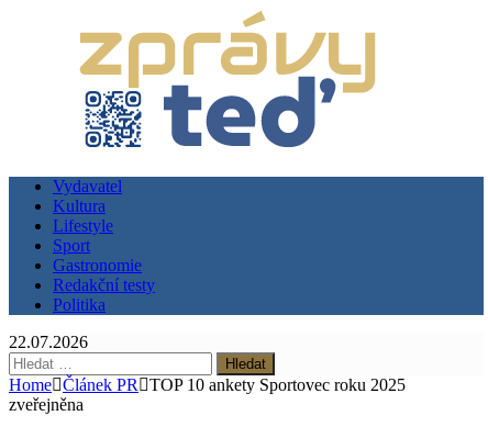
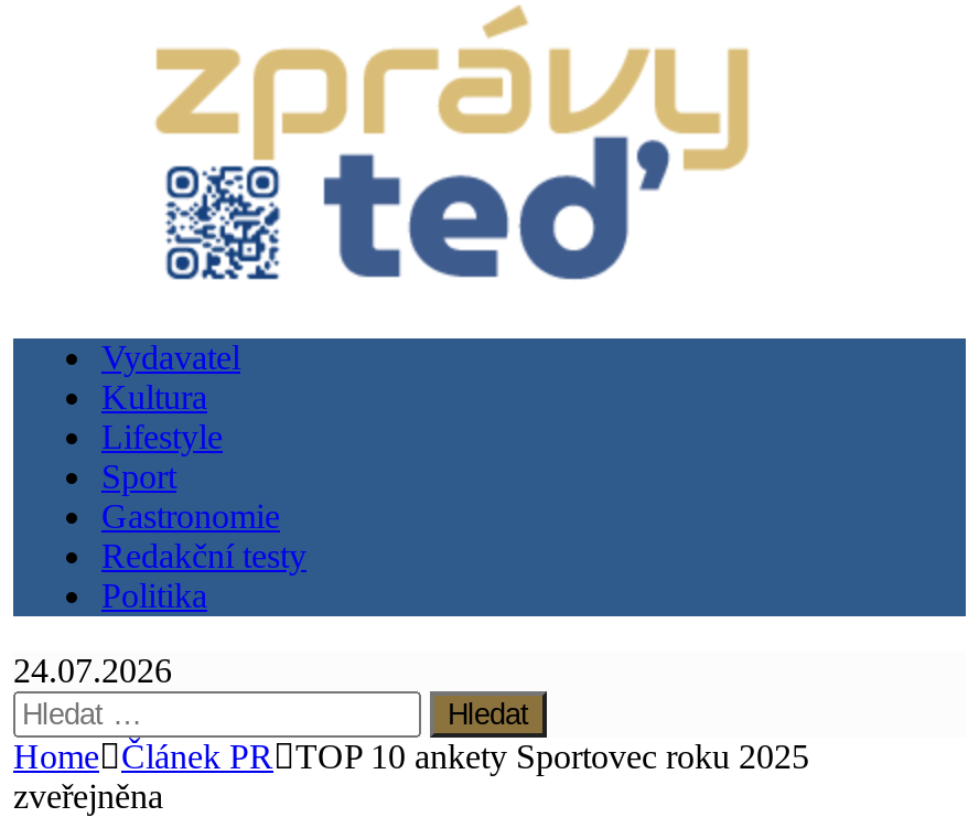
- 22.07.2026
+ 24.07.2026
